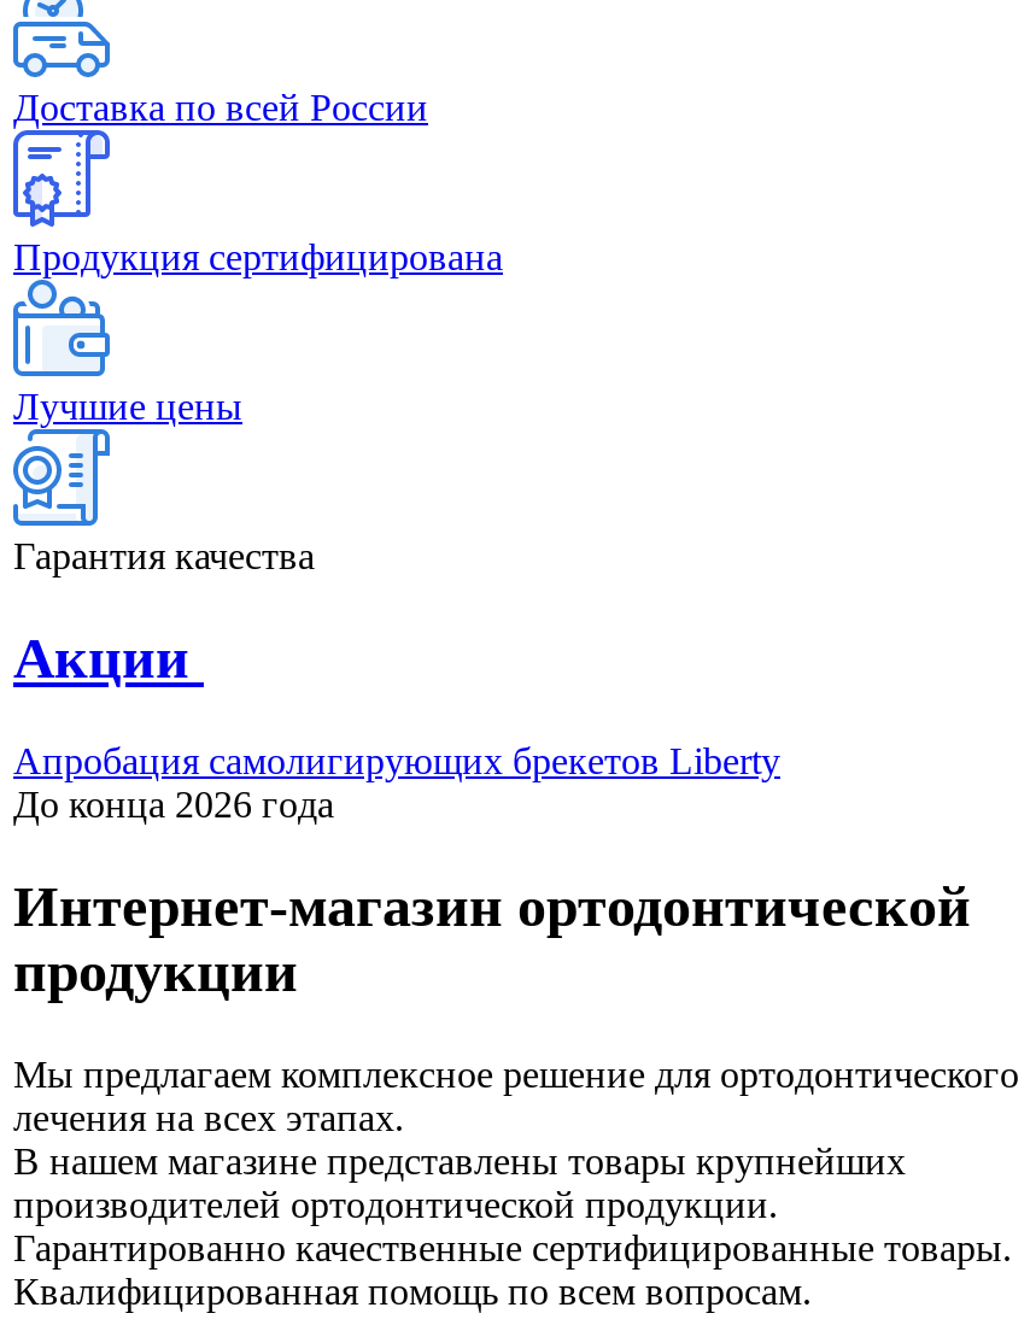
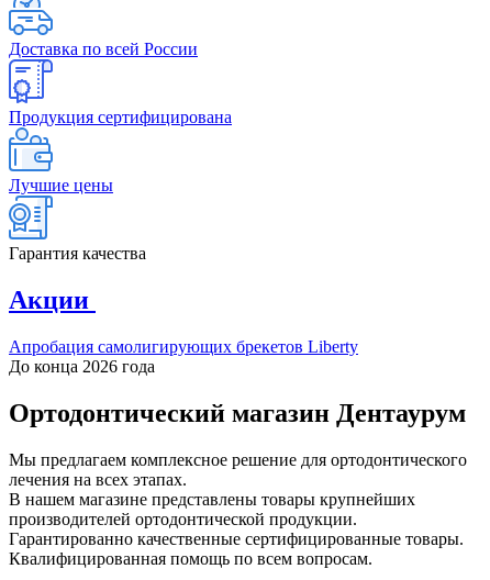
- Интернет-магазин ортодонтической
- продукции
+ Ортодонтический магазин Дентаурум
